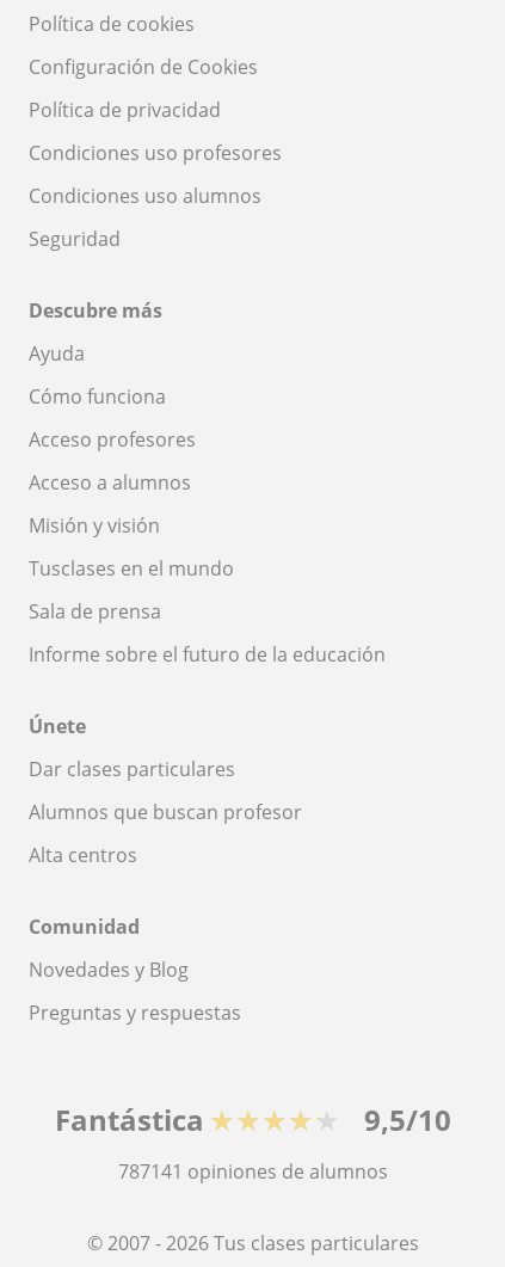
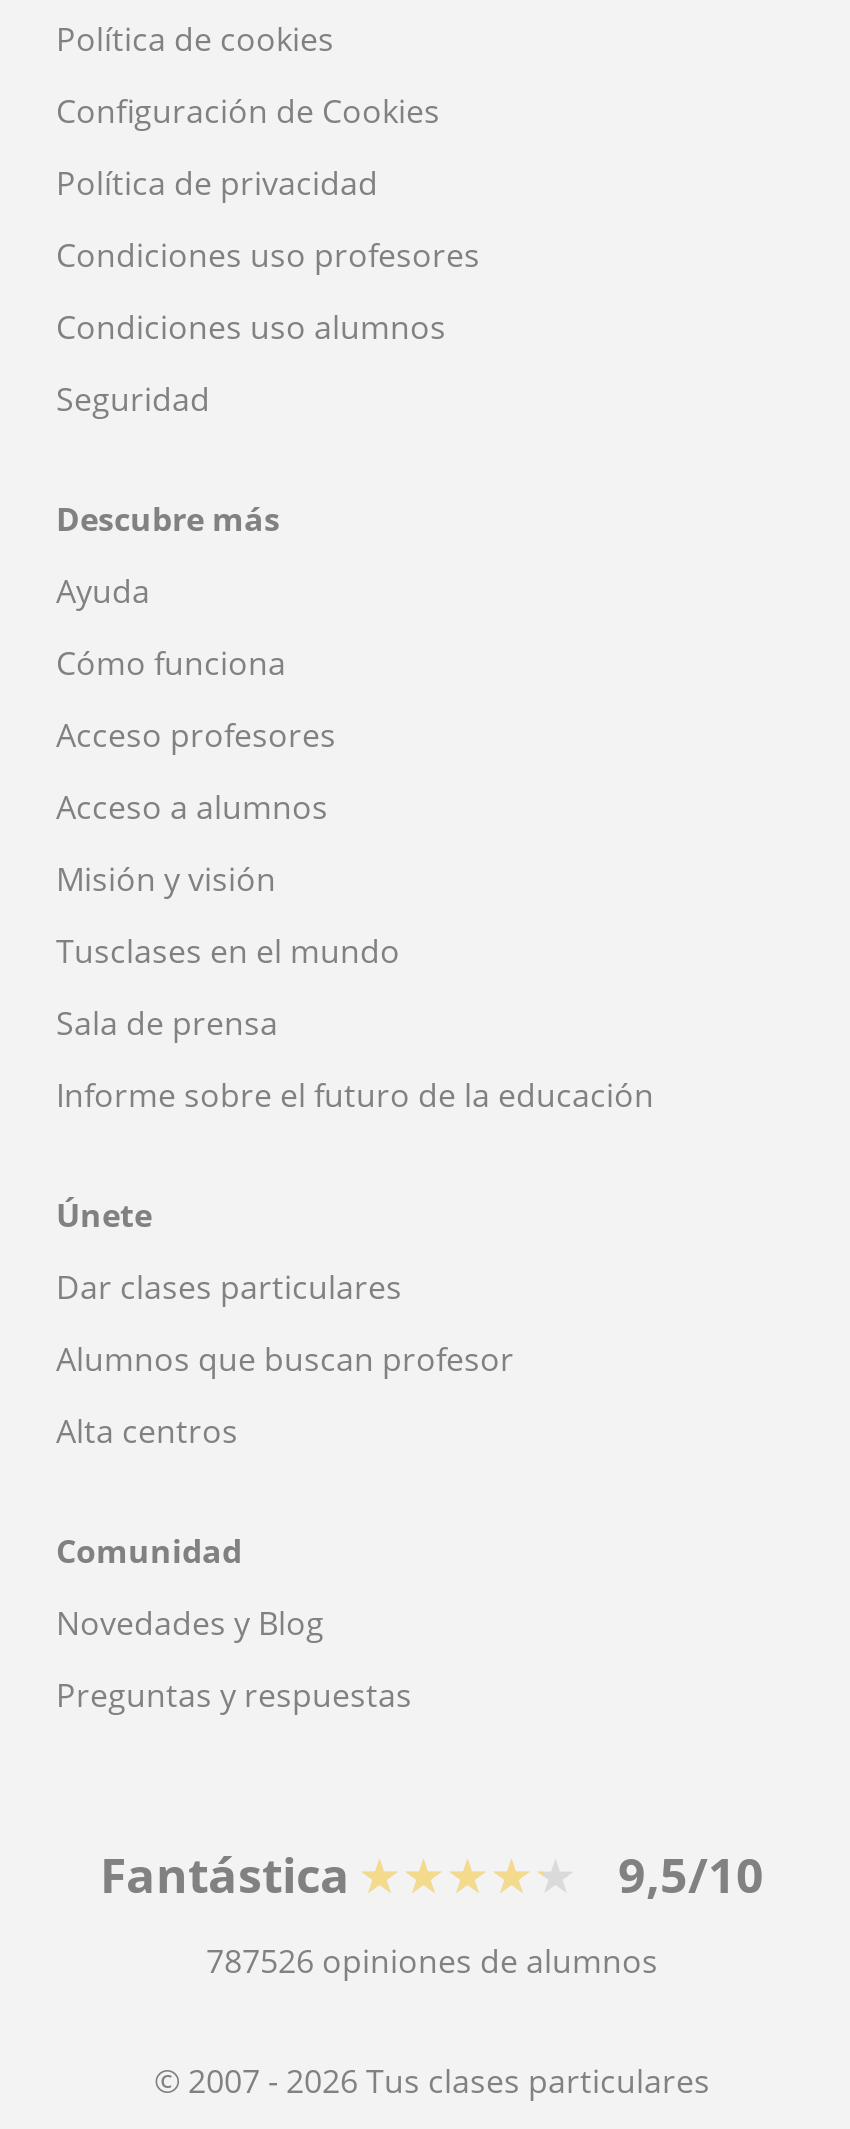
- 787141 opiniones de alumnos
+ 787526 opiniones de alumnos
